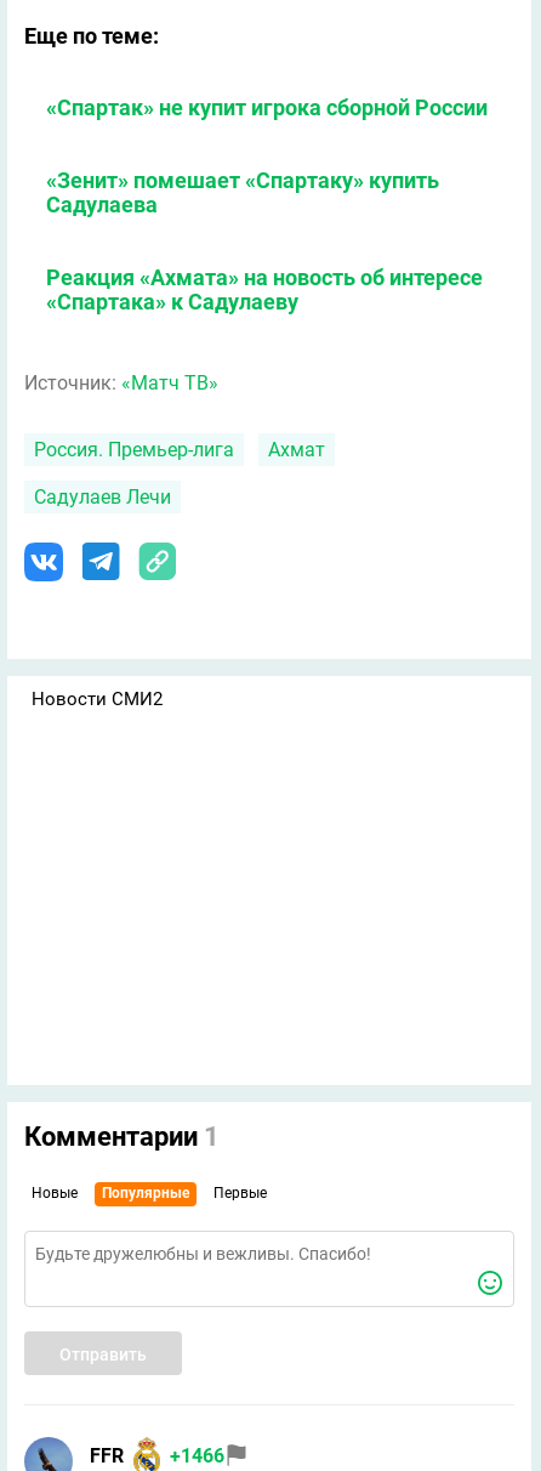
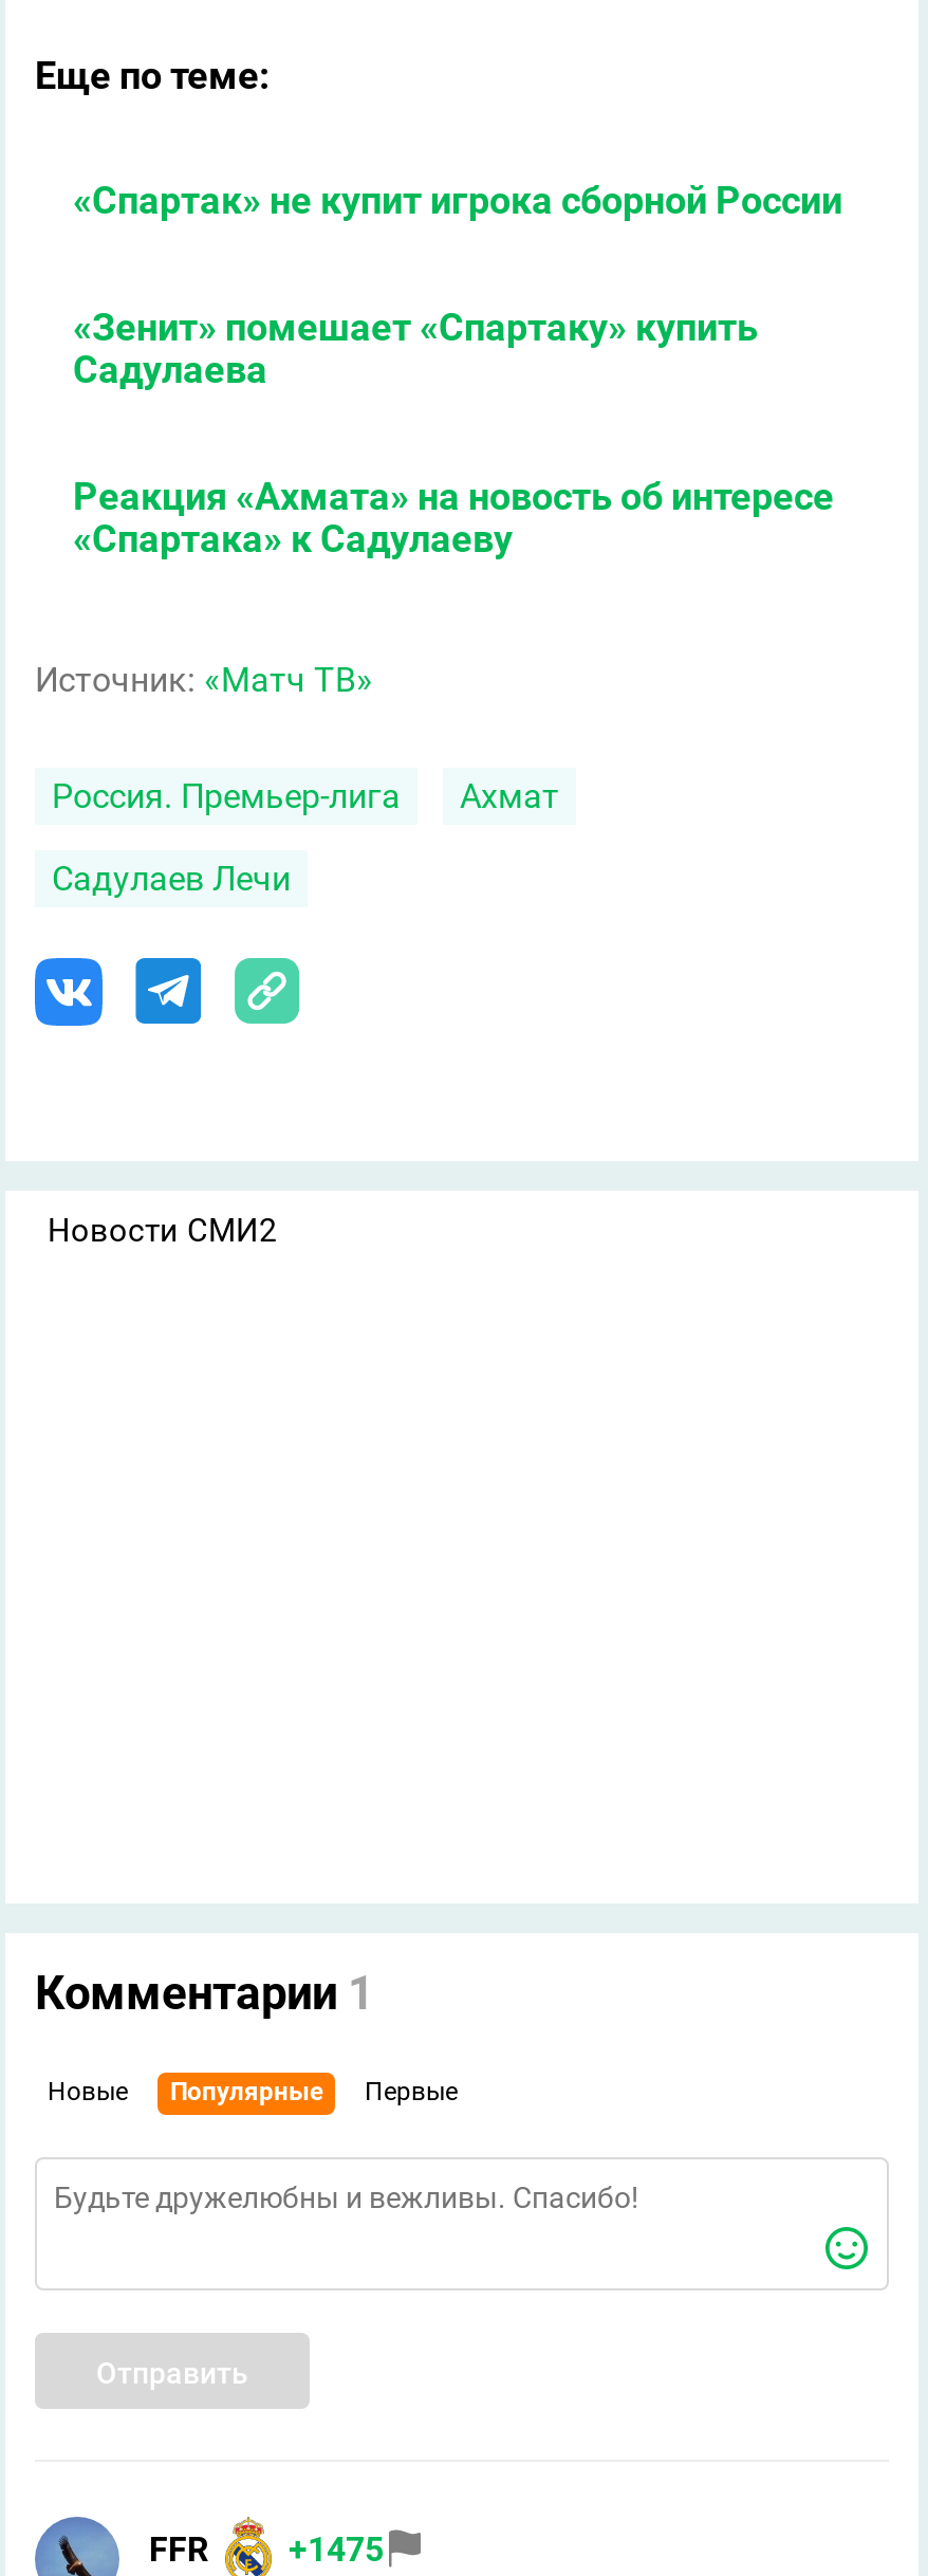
- FFR +1466
+ FFR +1475
